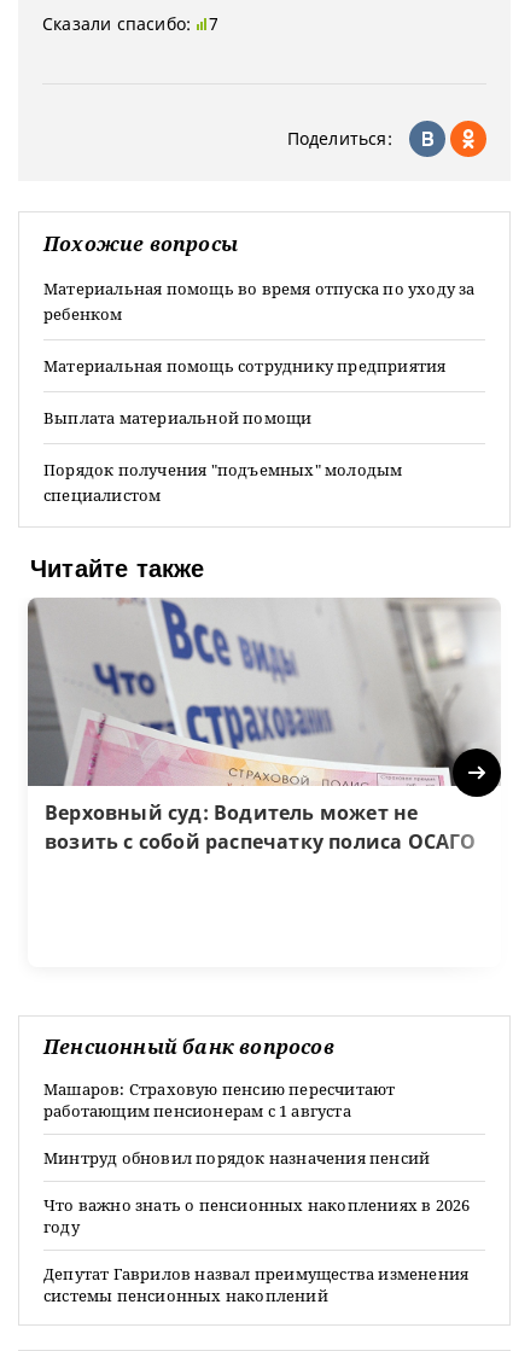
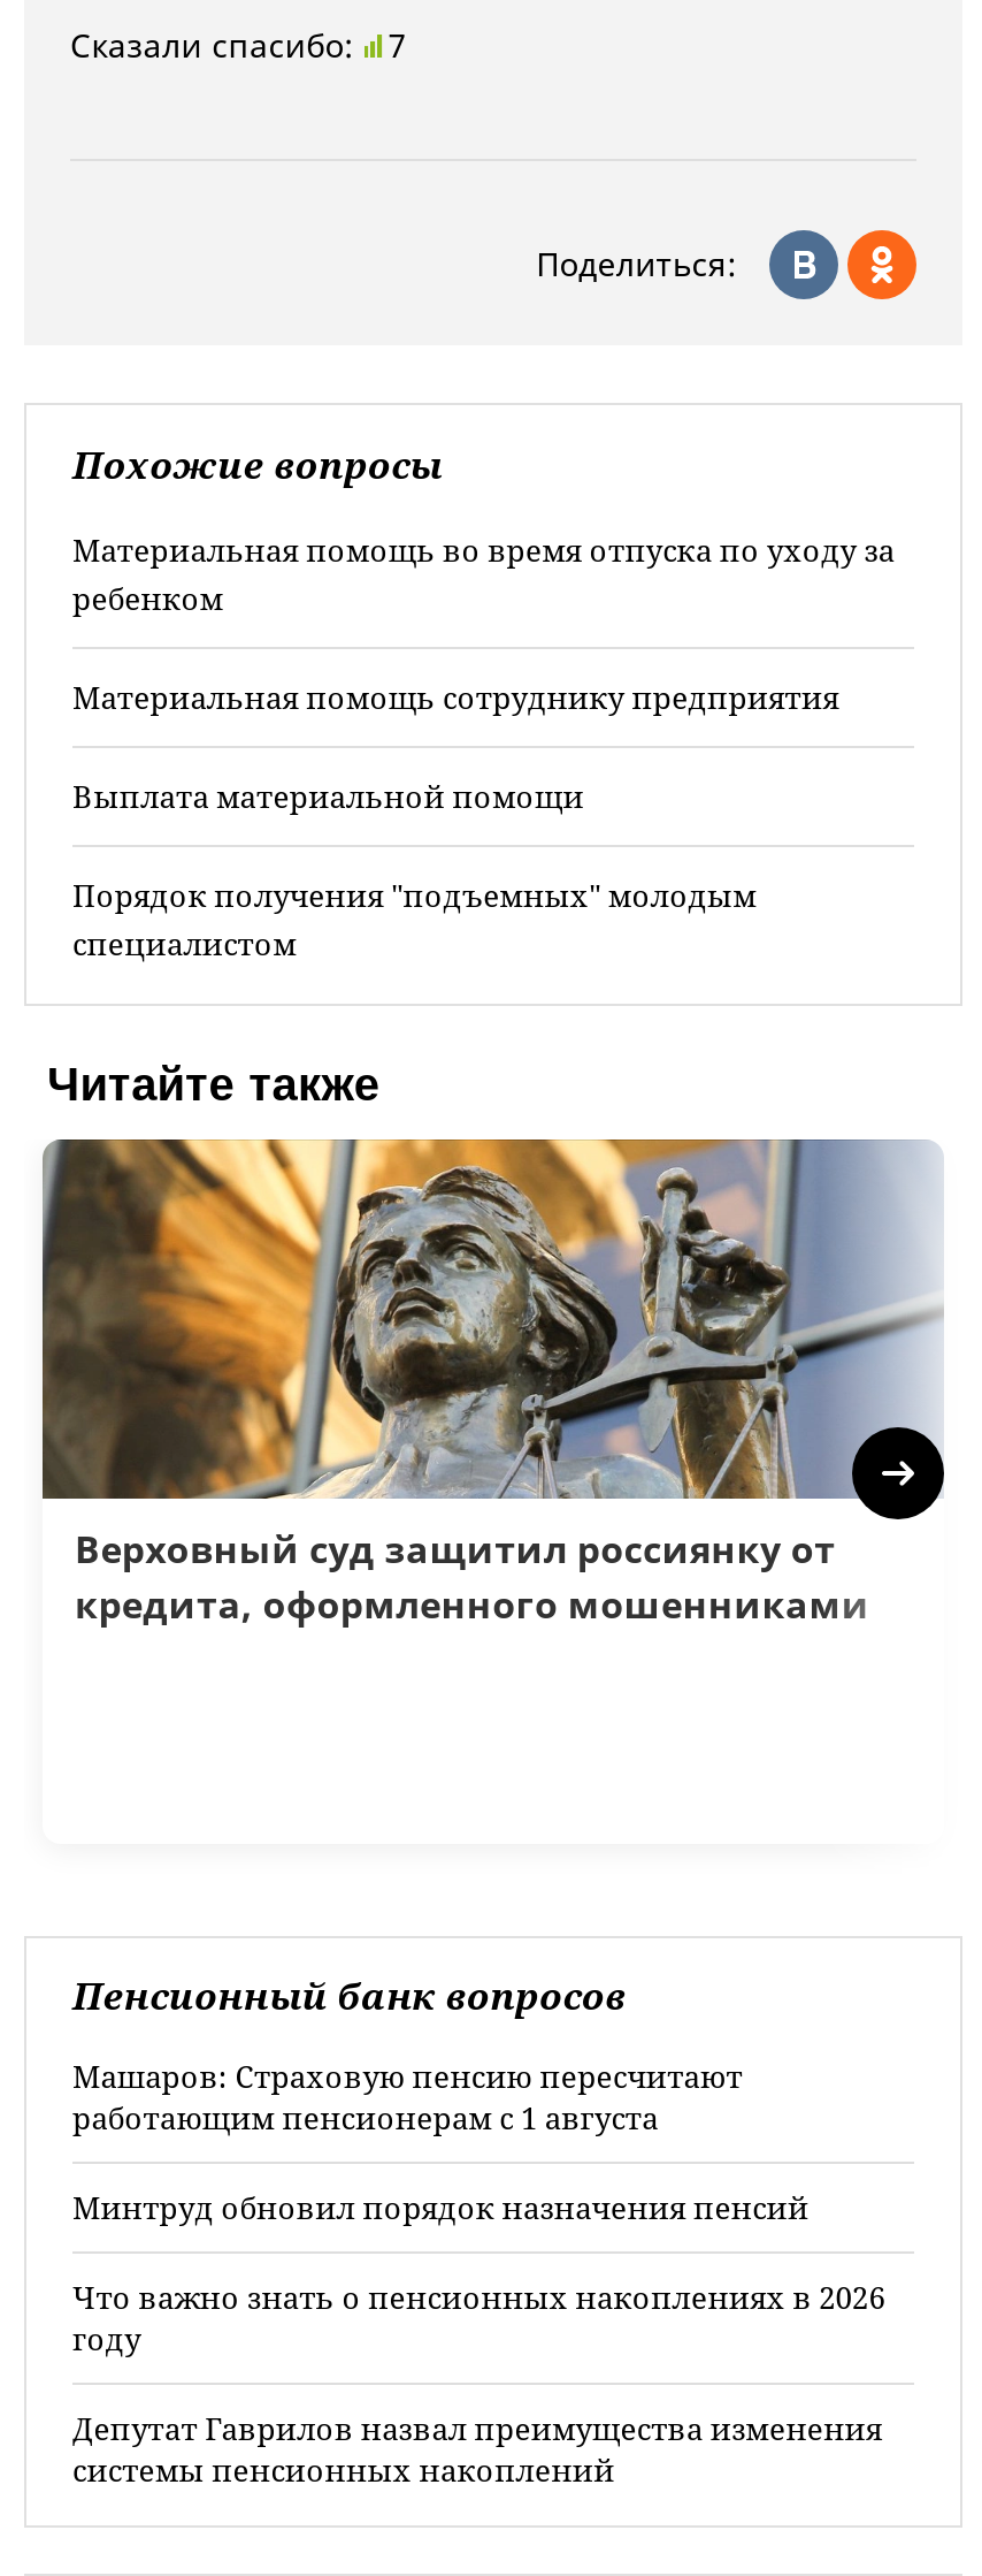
- [image]
- Верховный суд: Водитель может не
- возить с собой распечатку полиса ОСАГО
+ [image]
+ Верховный суд защитил россиянку от
+ кредита, оформленного мошенниками
